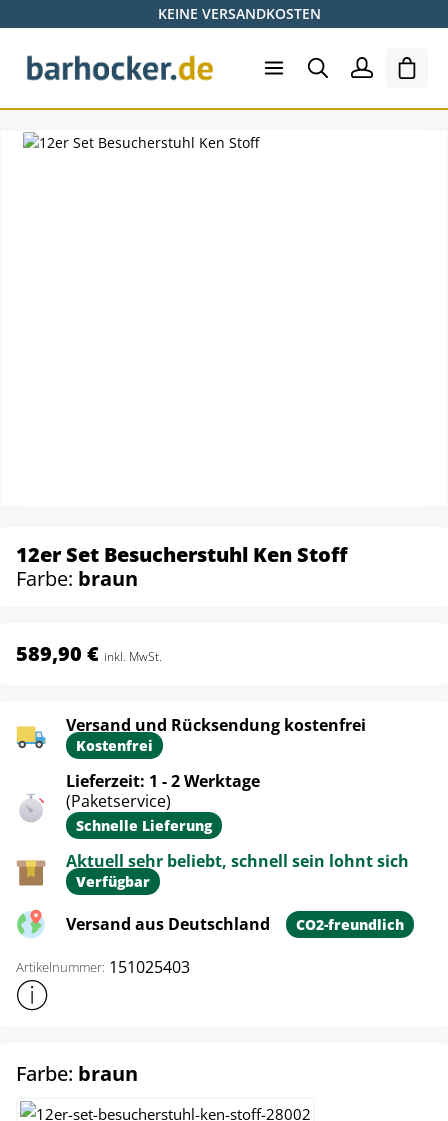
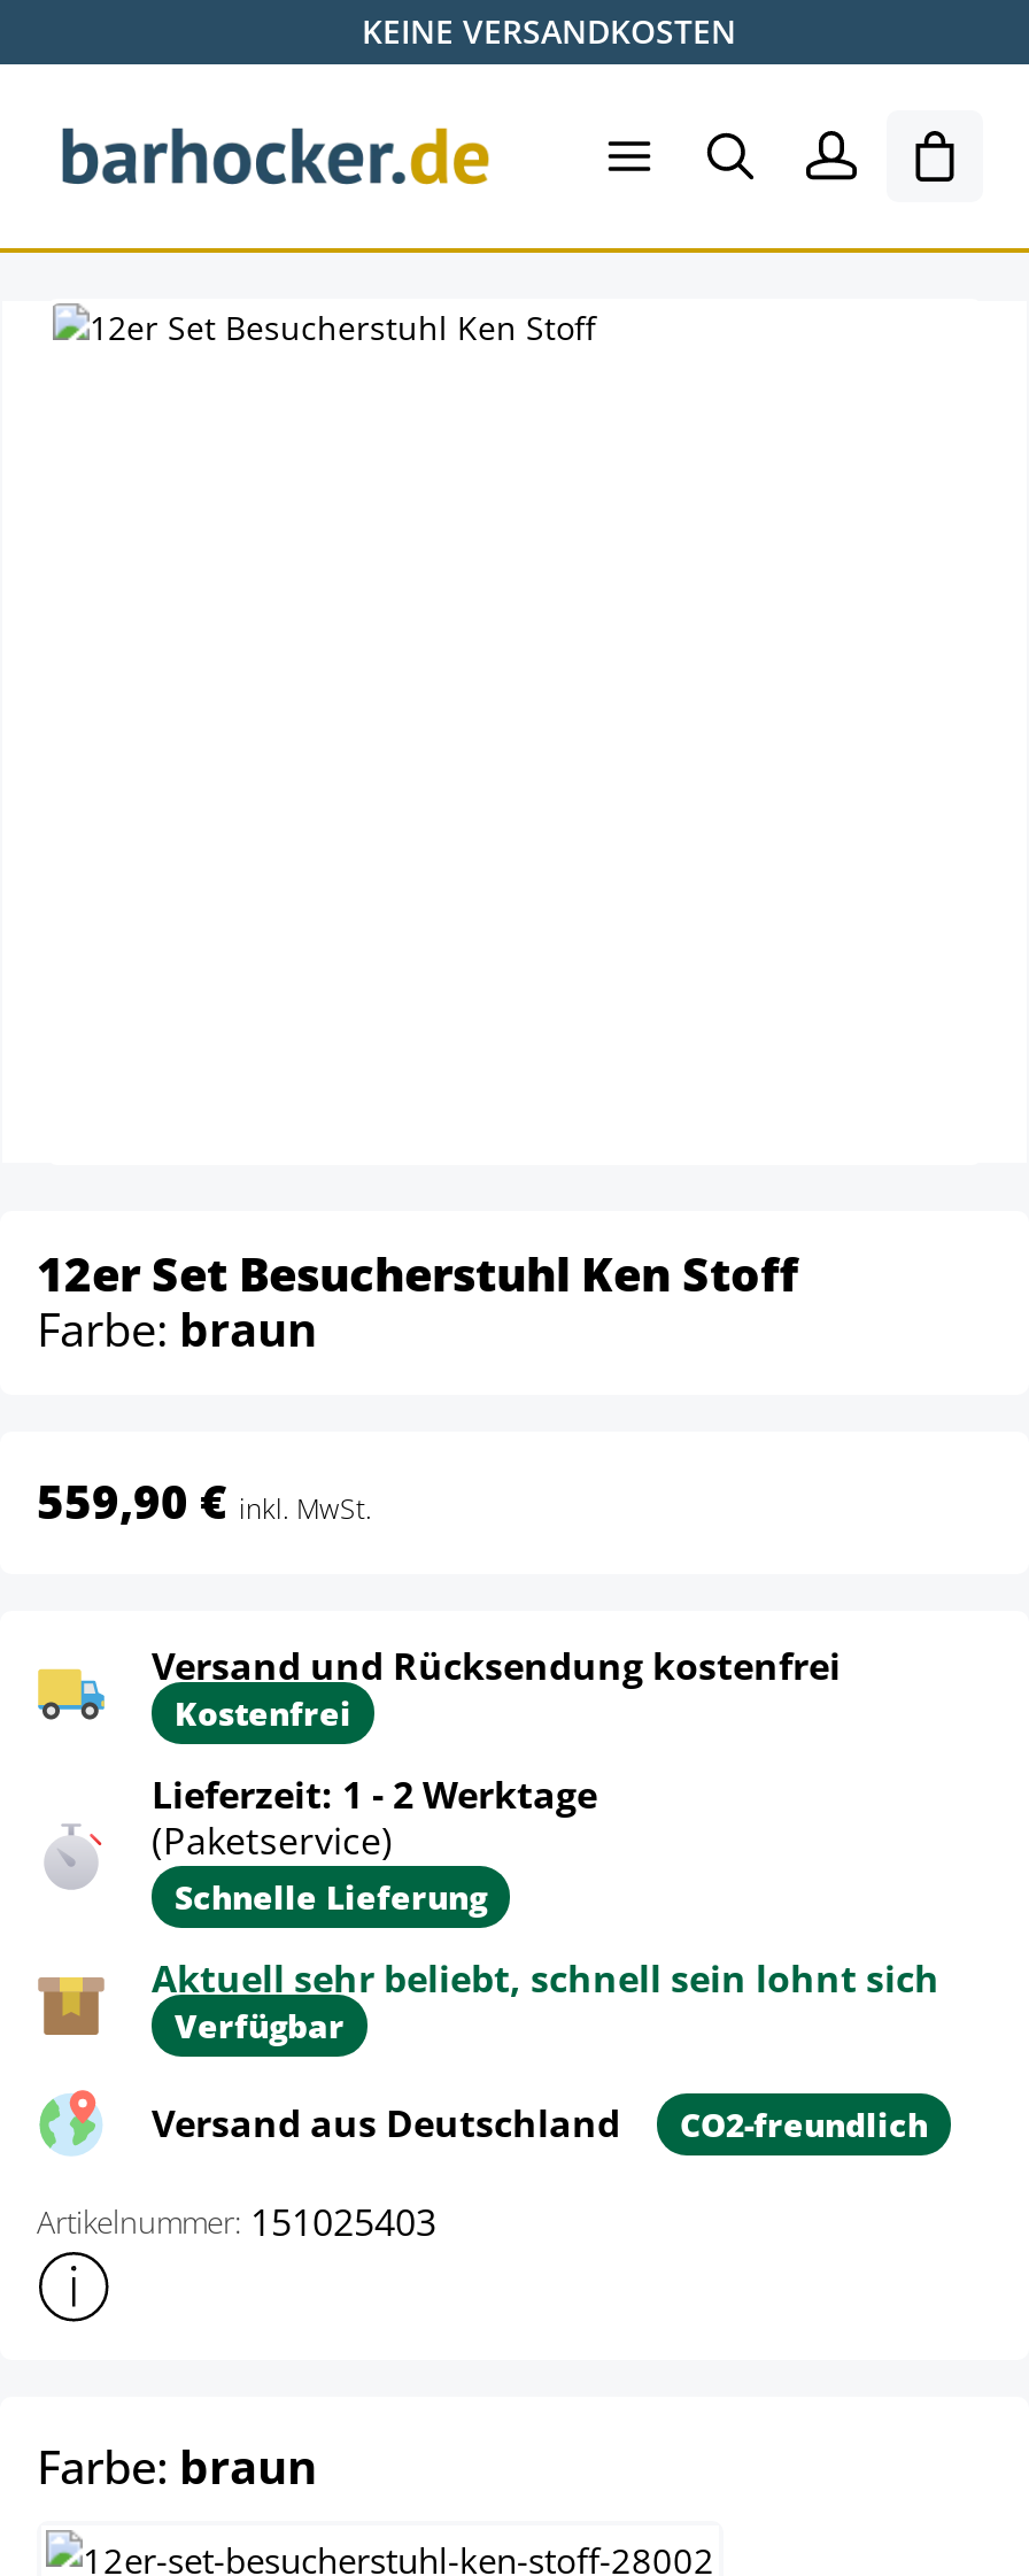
- 589,90 € inkl. MwSt.
+ 559,90 € inkl. MwSt.
